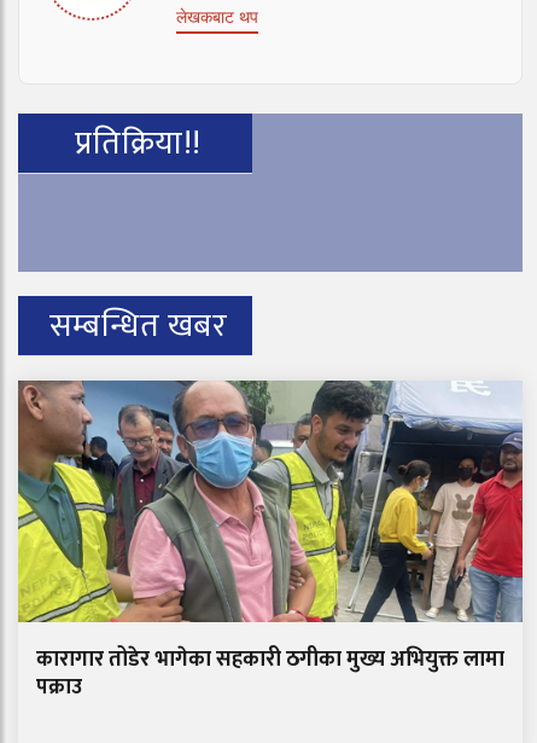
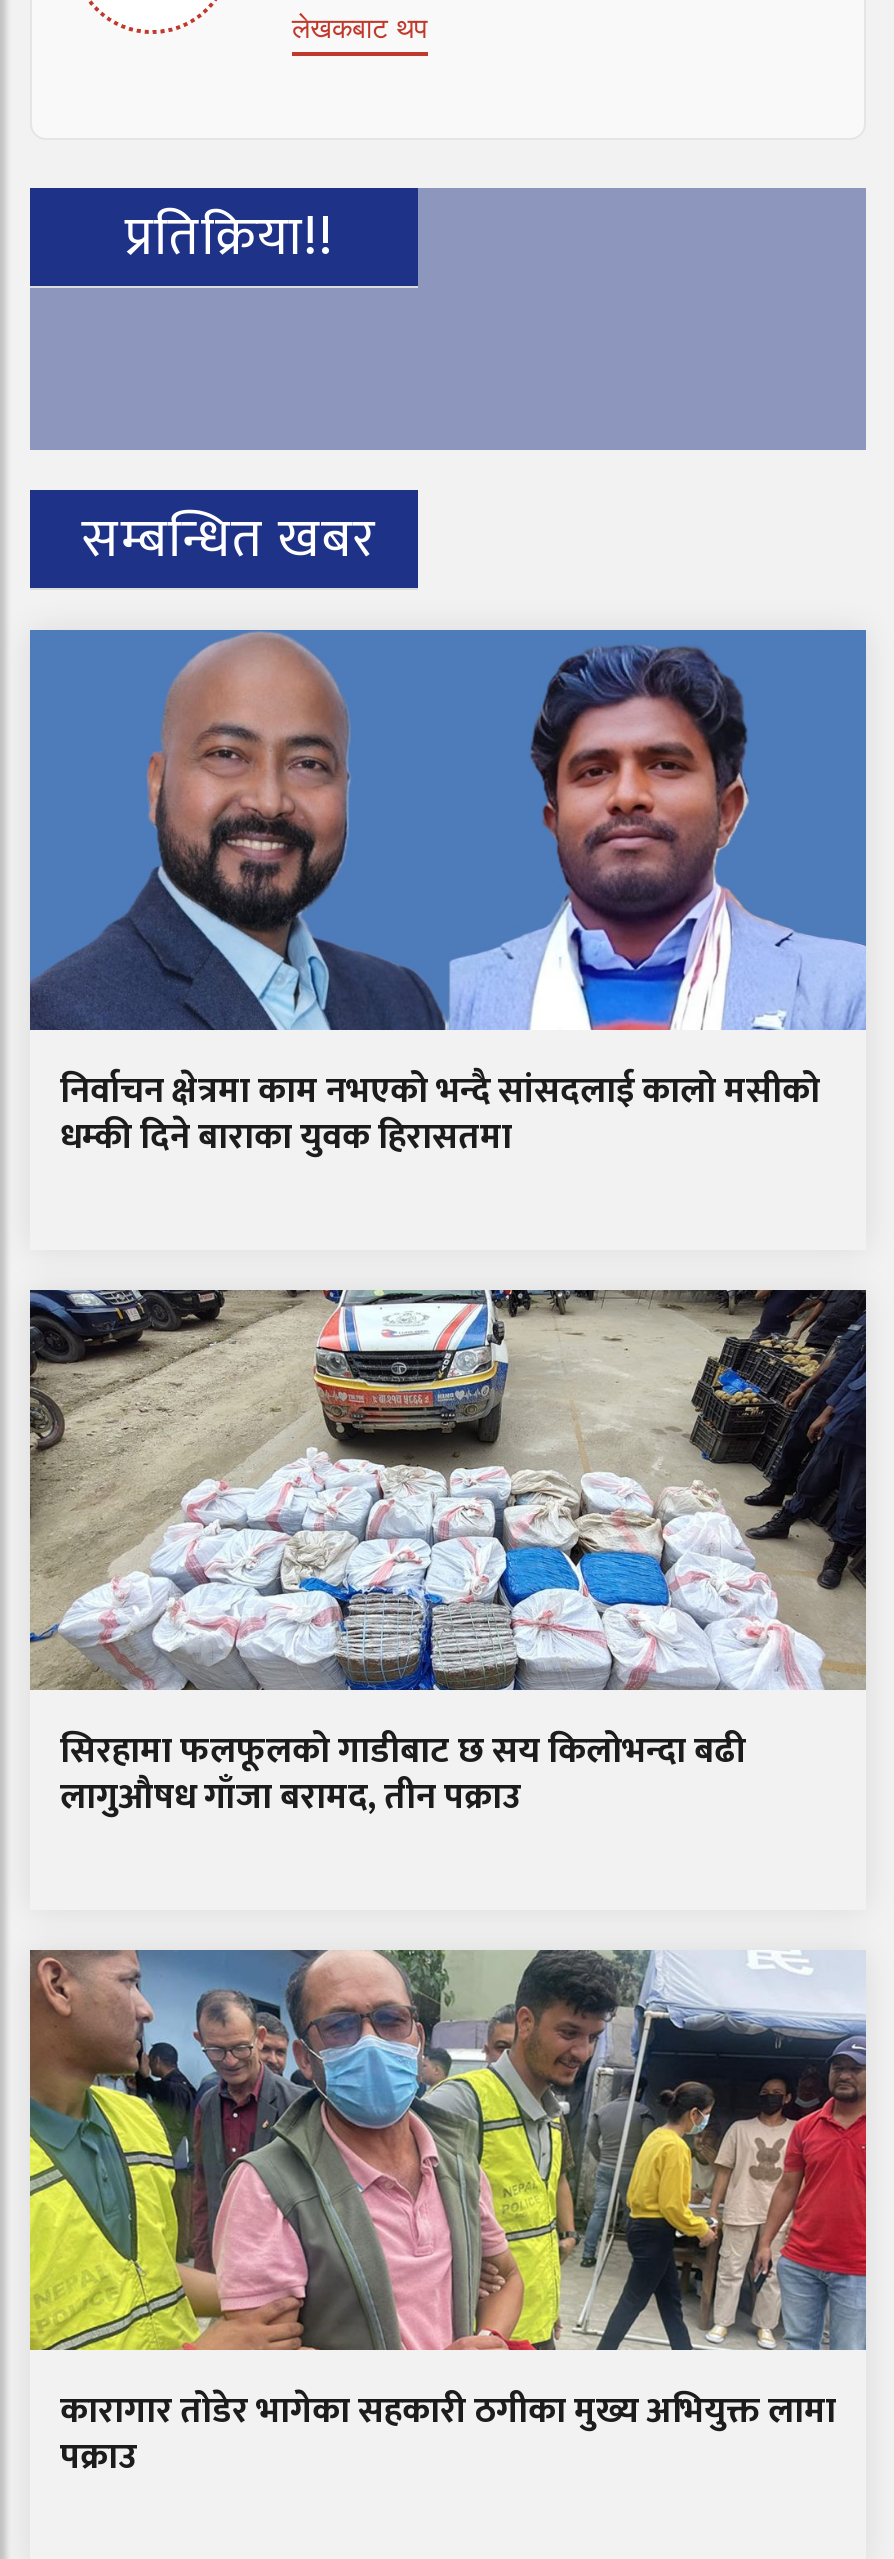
+ [image]
+ निर्वाचन क्षेत्रमा काम नभएको भन्दै सांसदलाई कालो मसीको
+ धम्की दिने बाराका युवक हिरासतमा

+ [image]
+ सिरहामा फलफूलको गाडीबाट छ सय किलोभन्दा बढी
+ लागुऔषध गाँजा बरामद, तीन पक्राउ
